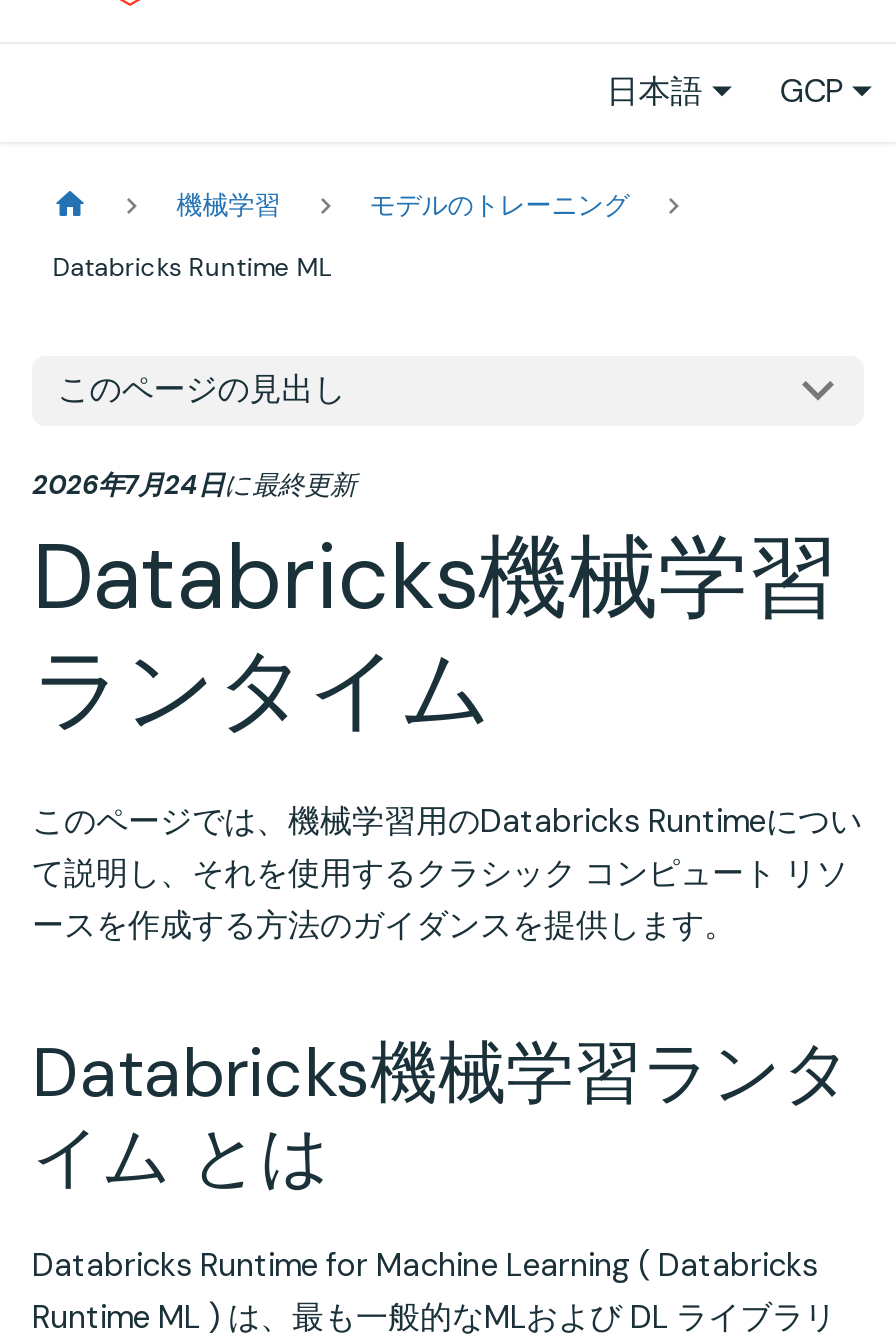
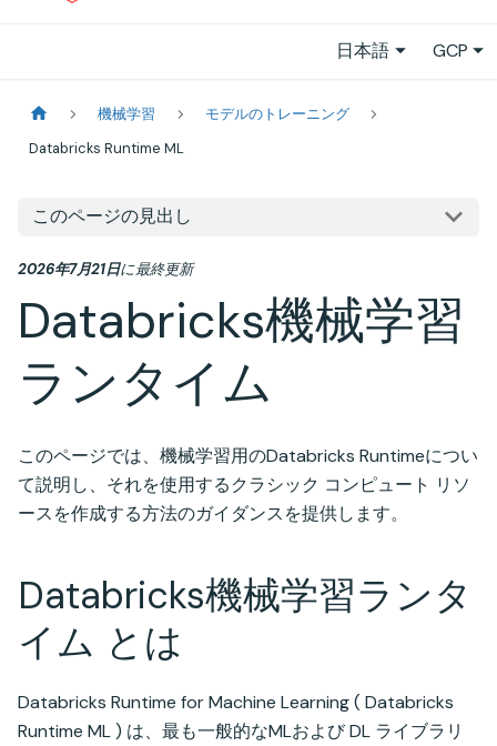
- 2026年7月24日に最終更新
+ 2026年7月21日に最終更新
